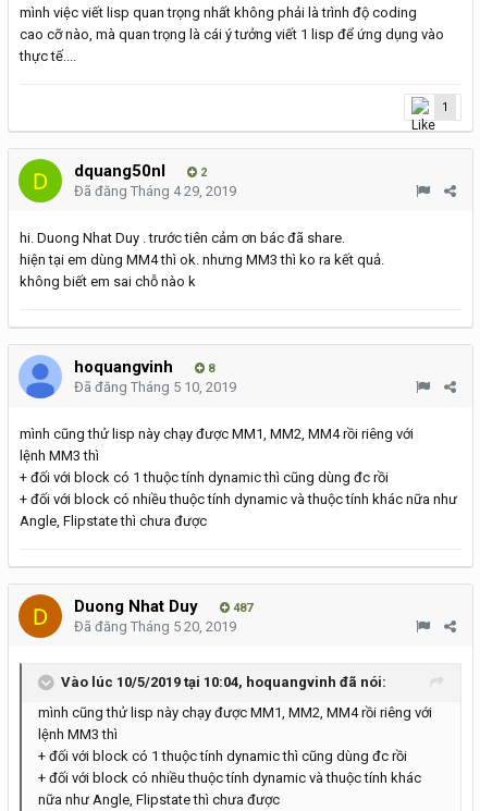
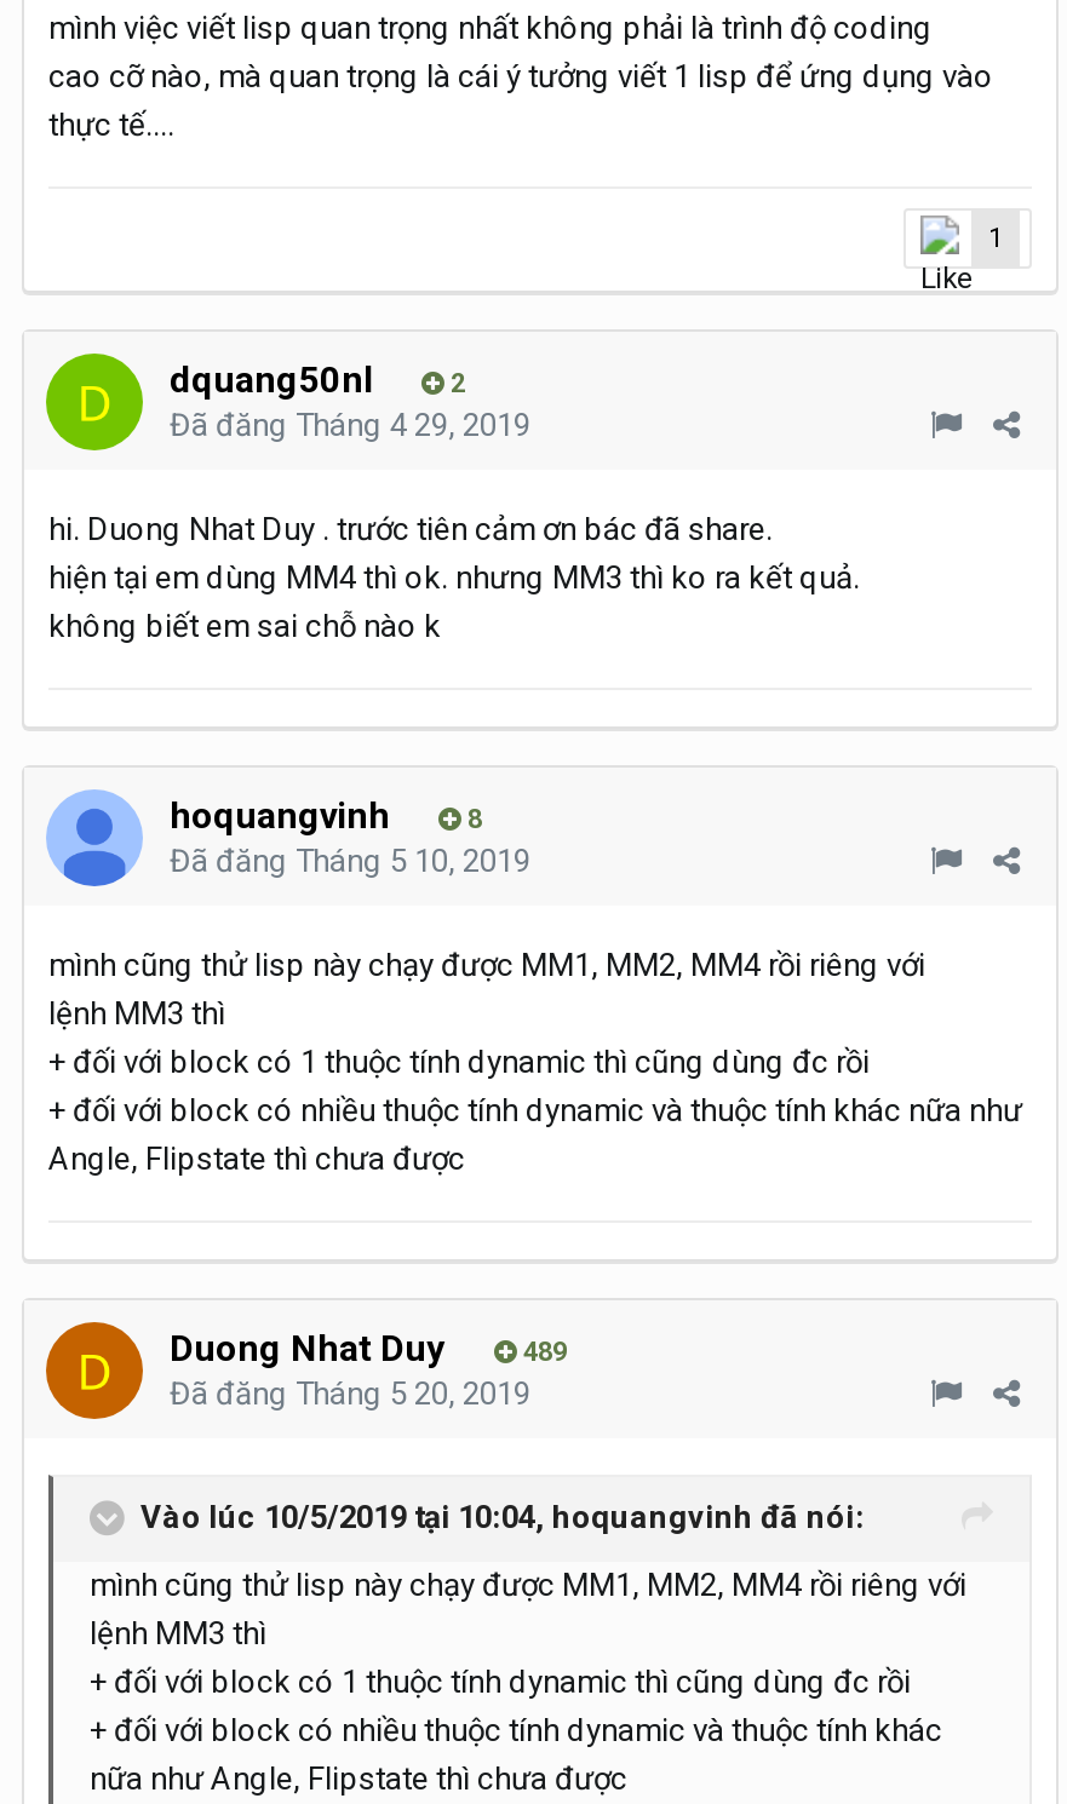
- 487
+ 489
